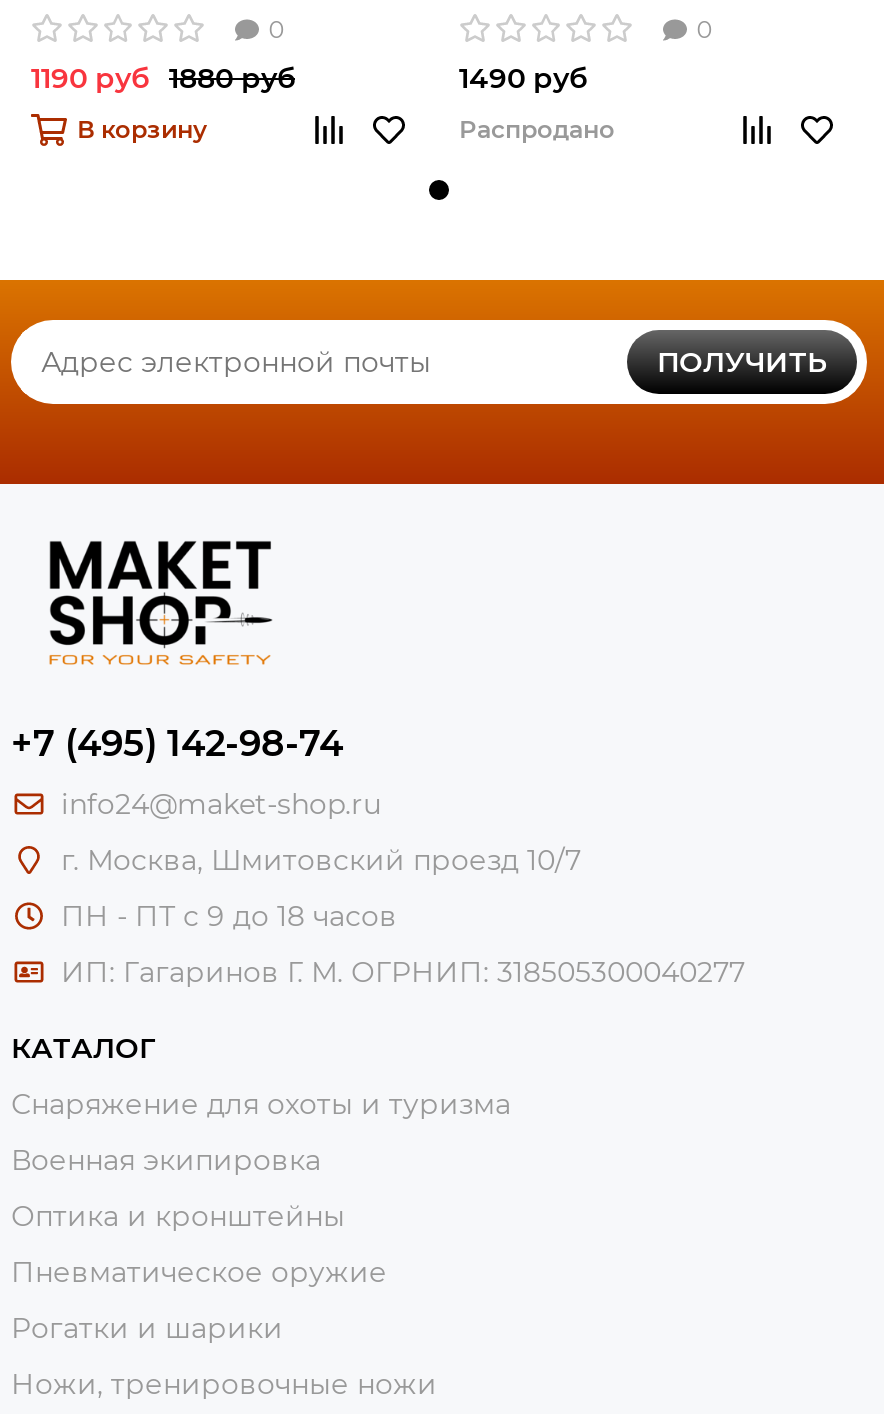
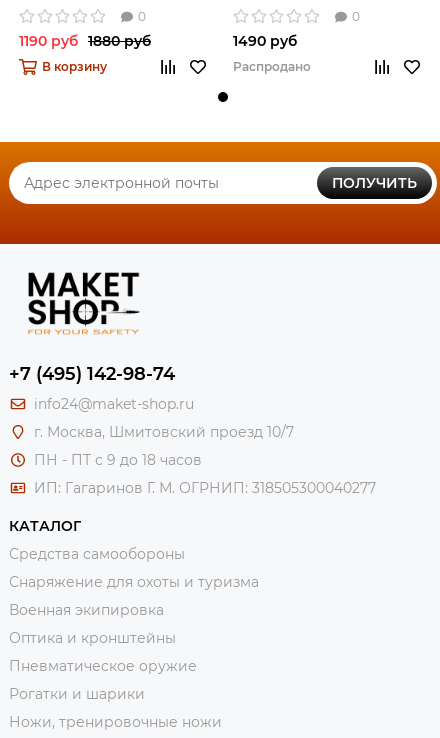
+ Средства самообороны
